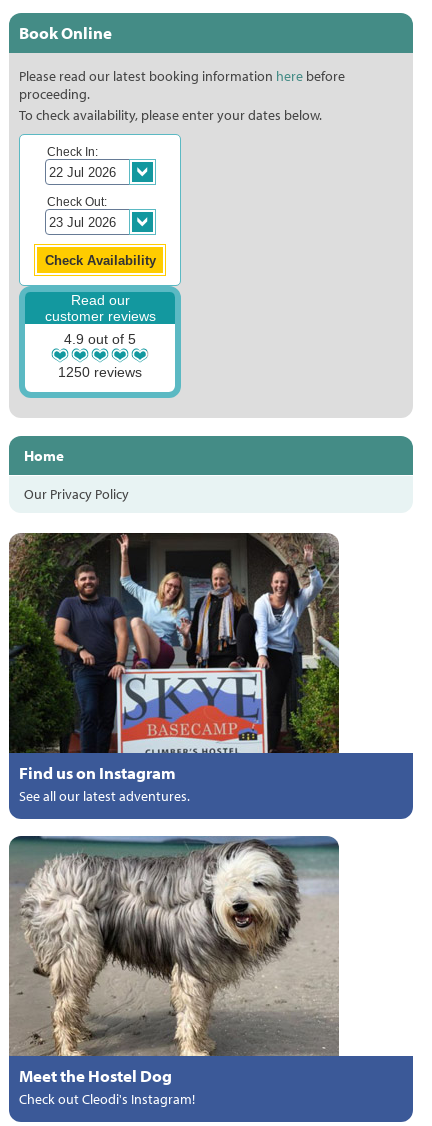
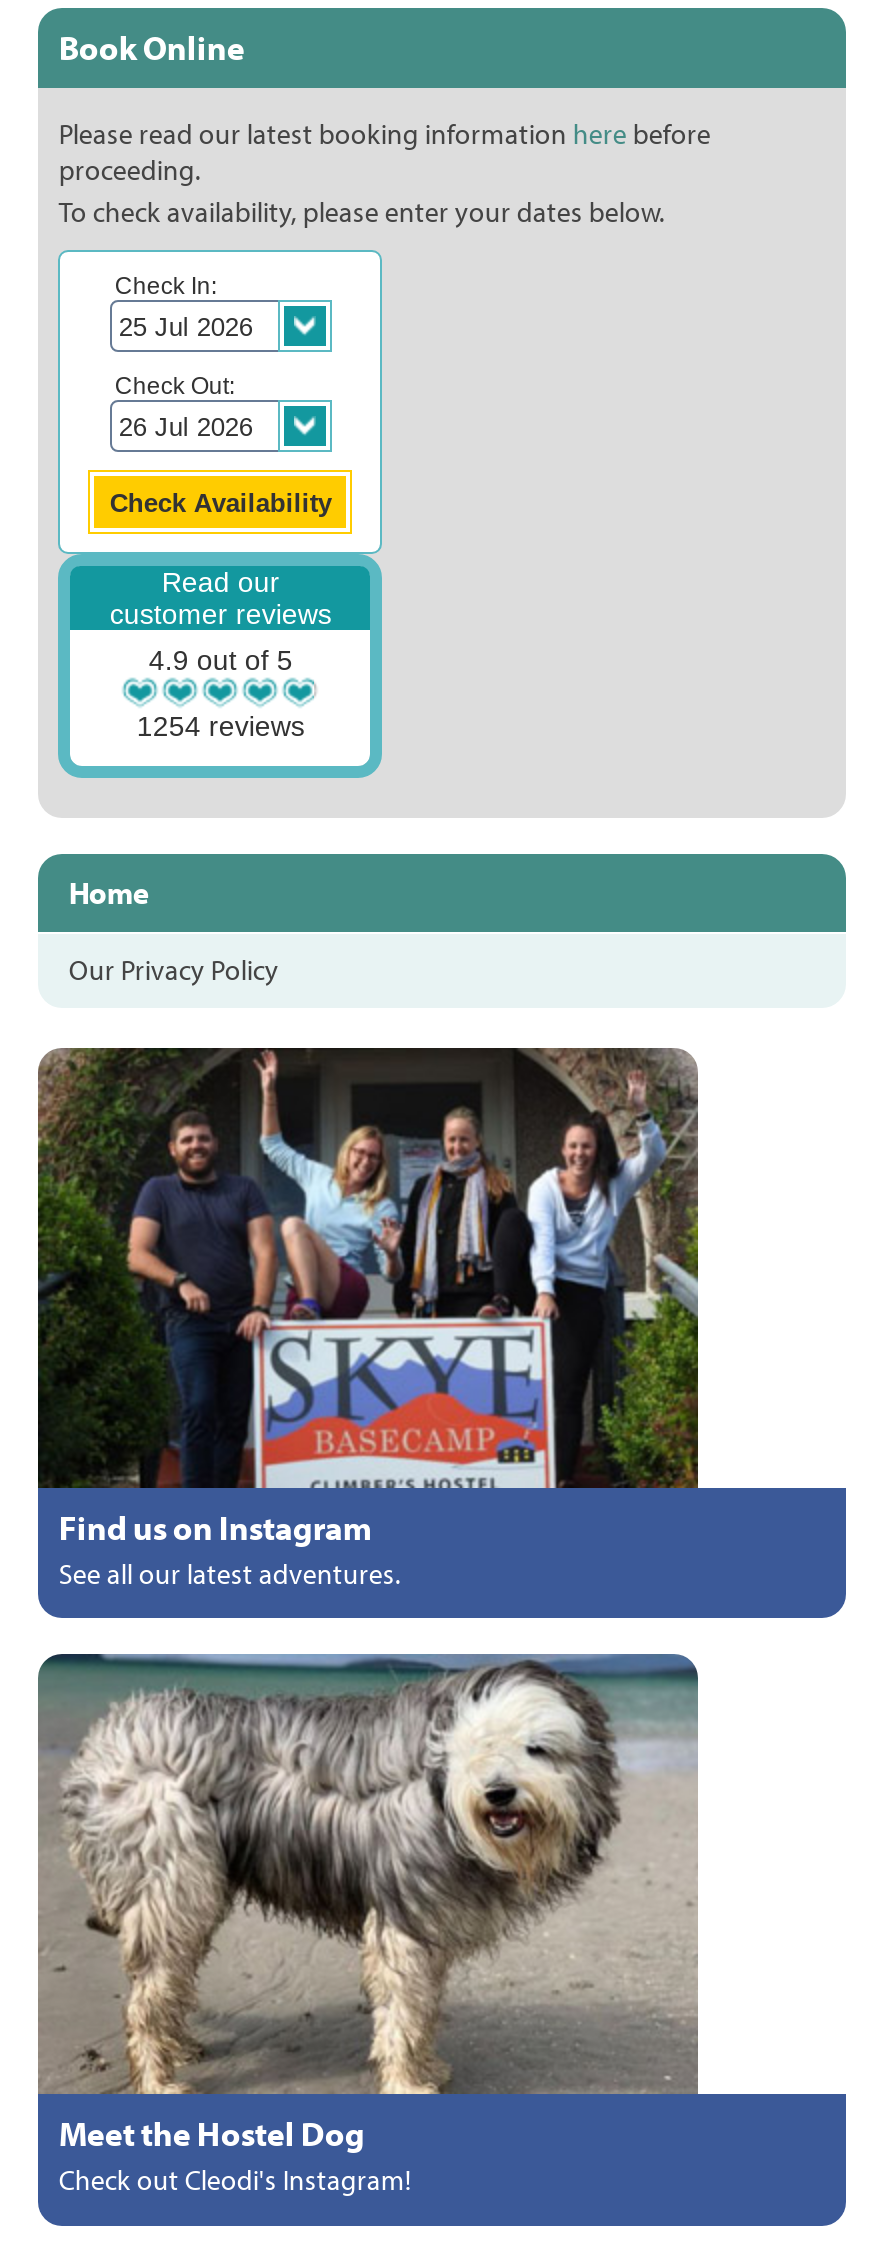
- 1250 reviews
+ 1254 reviews
